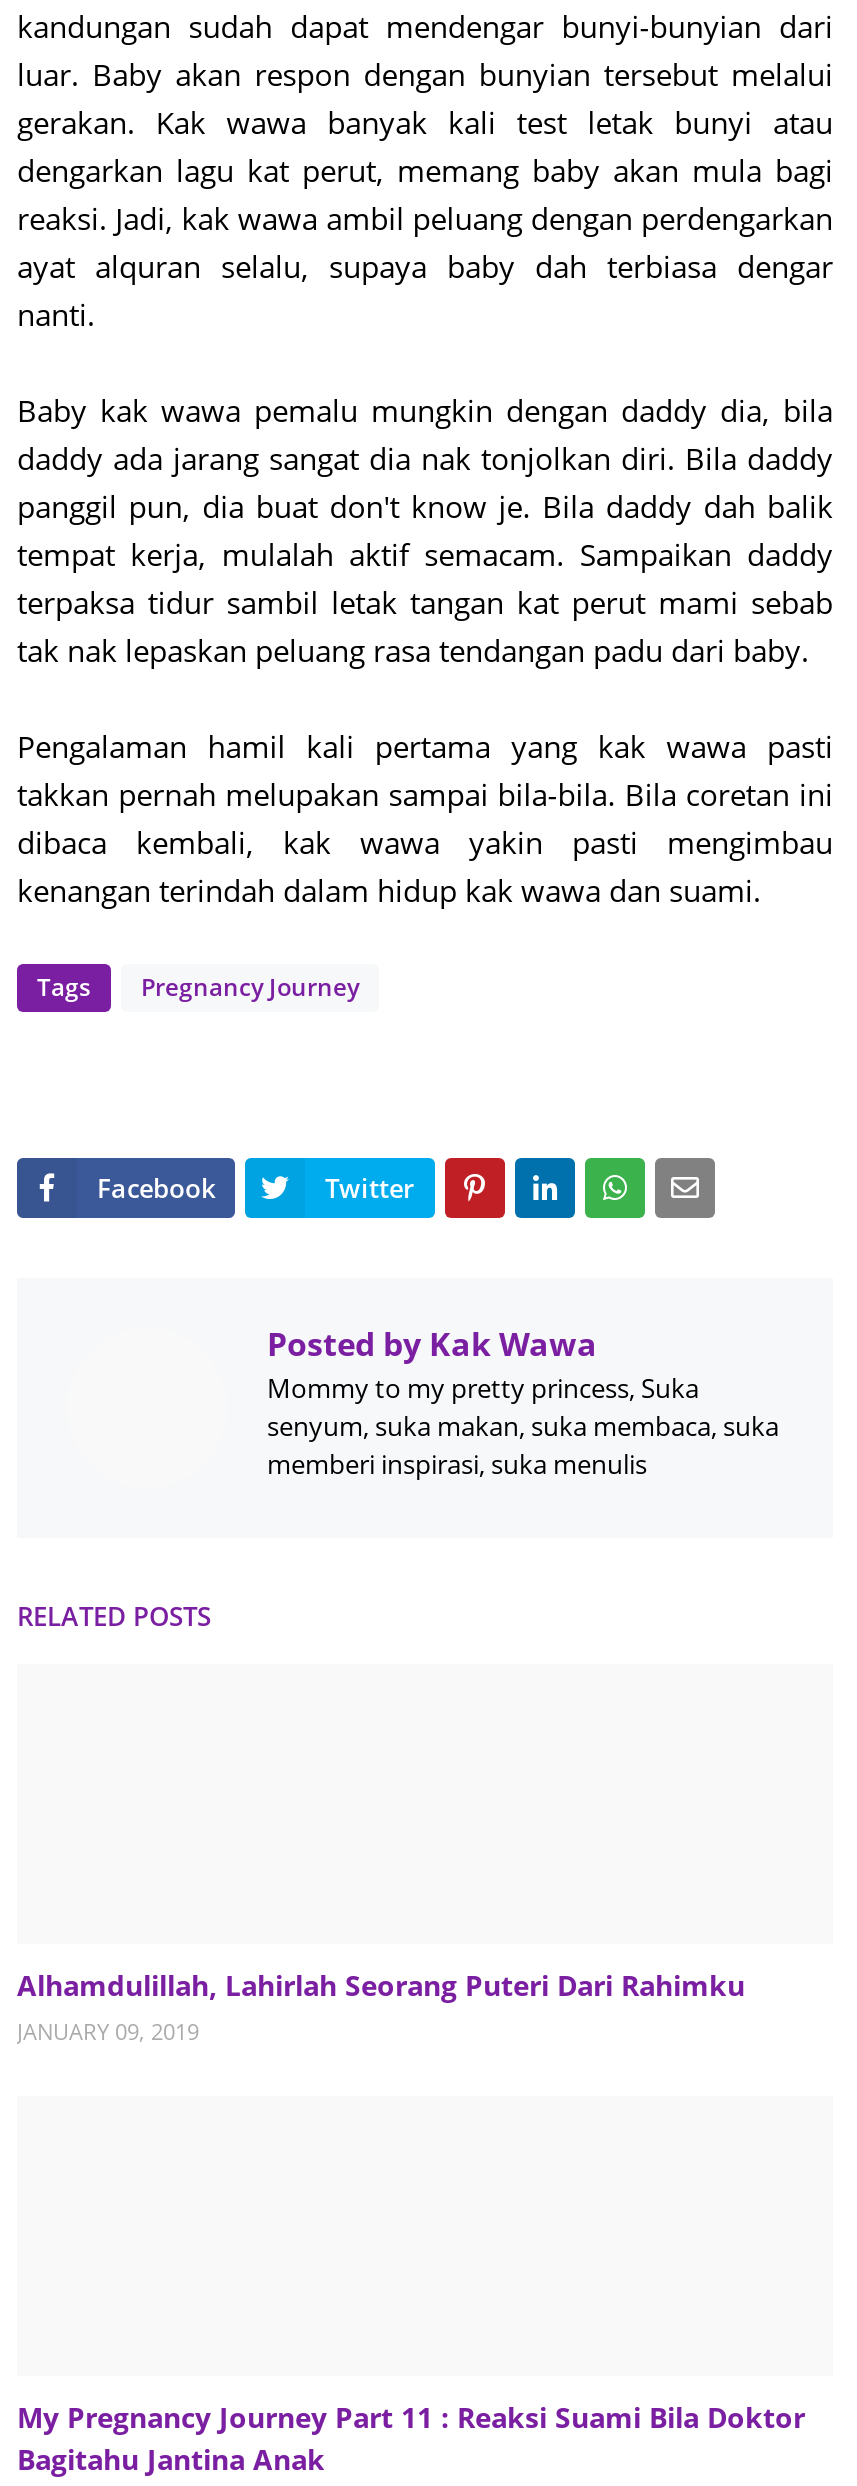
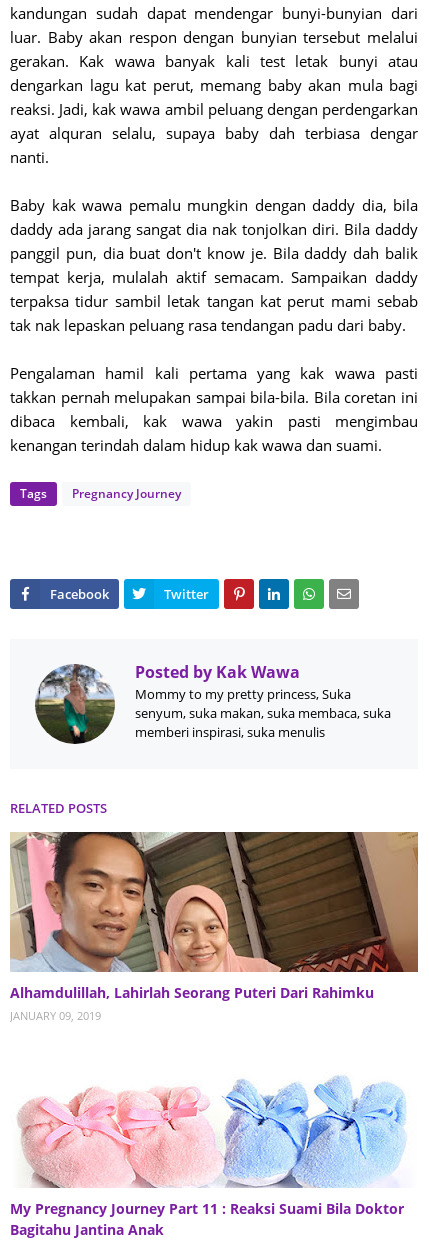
+ [image]

+ [image]

+ [image]
